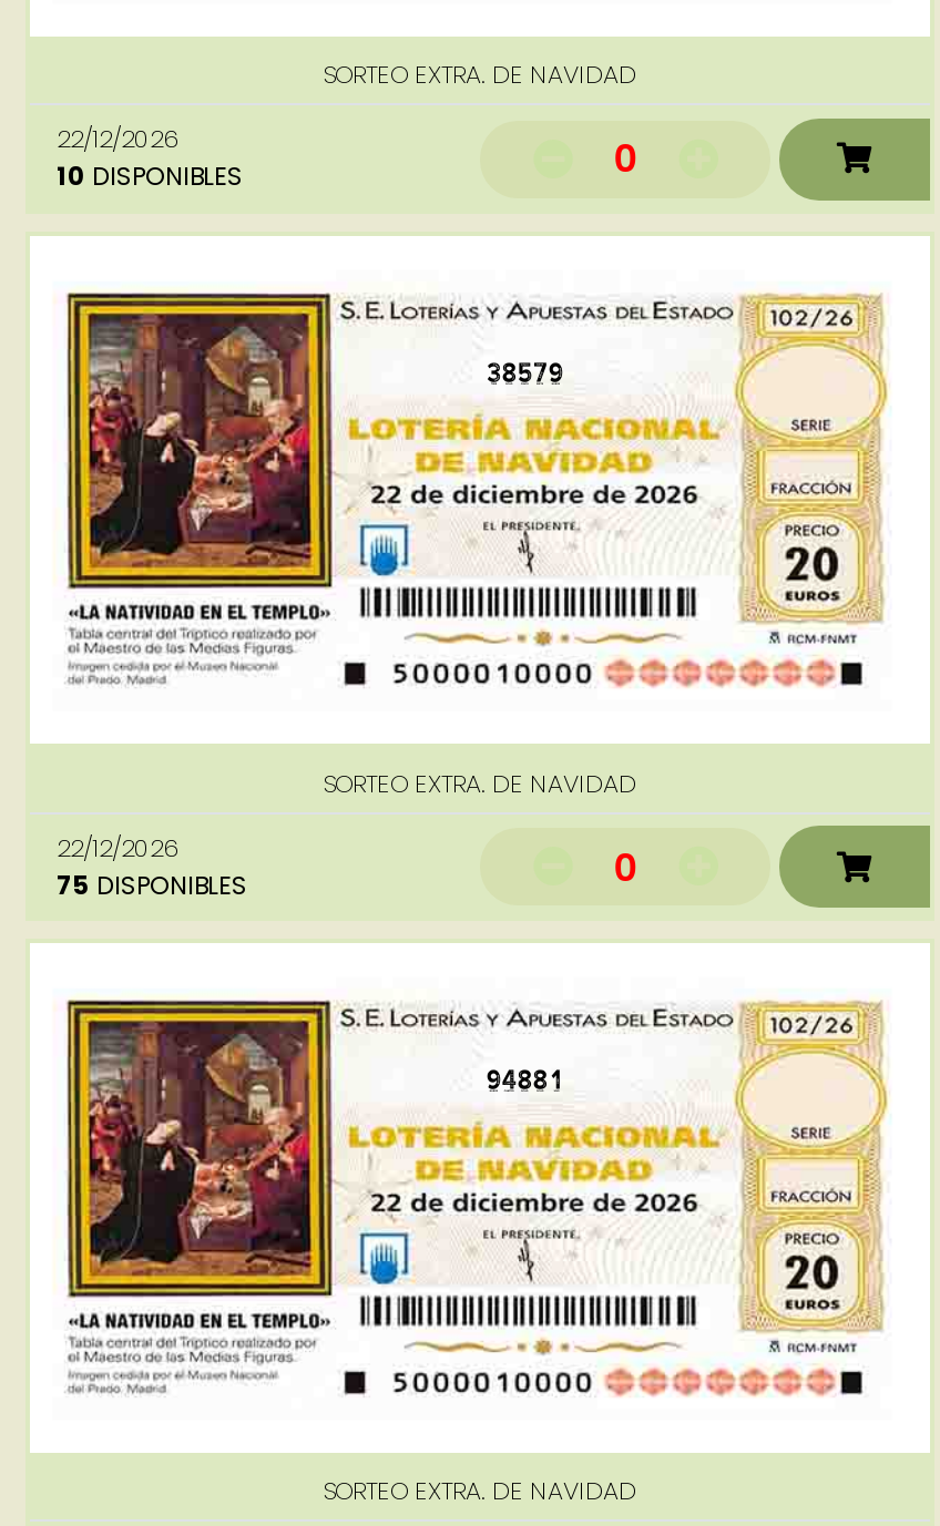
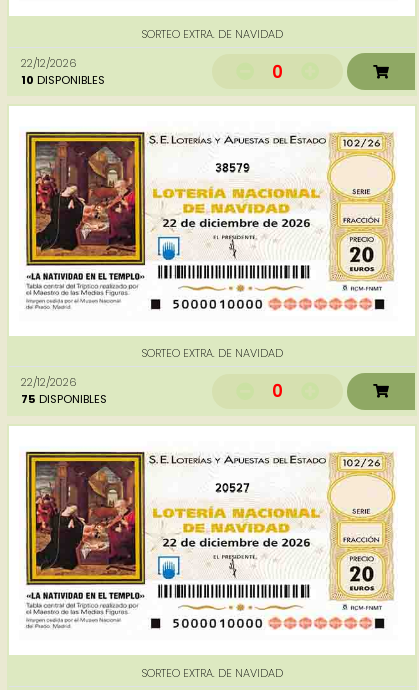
- 94881
+ 20527
